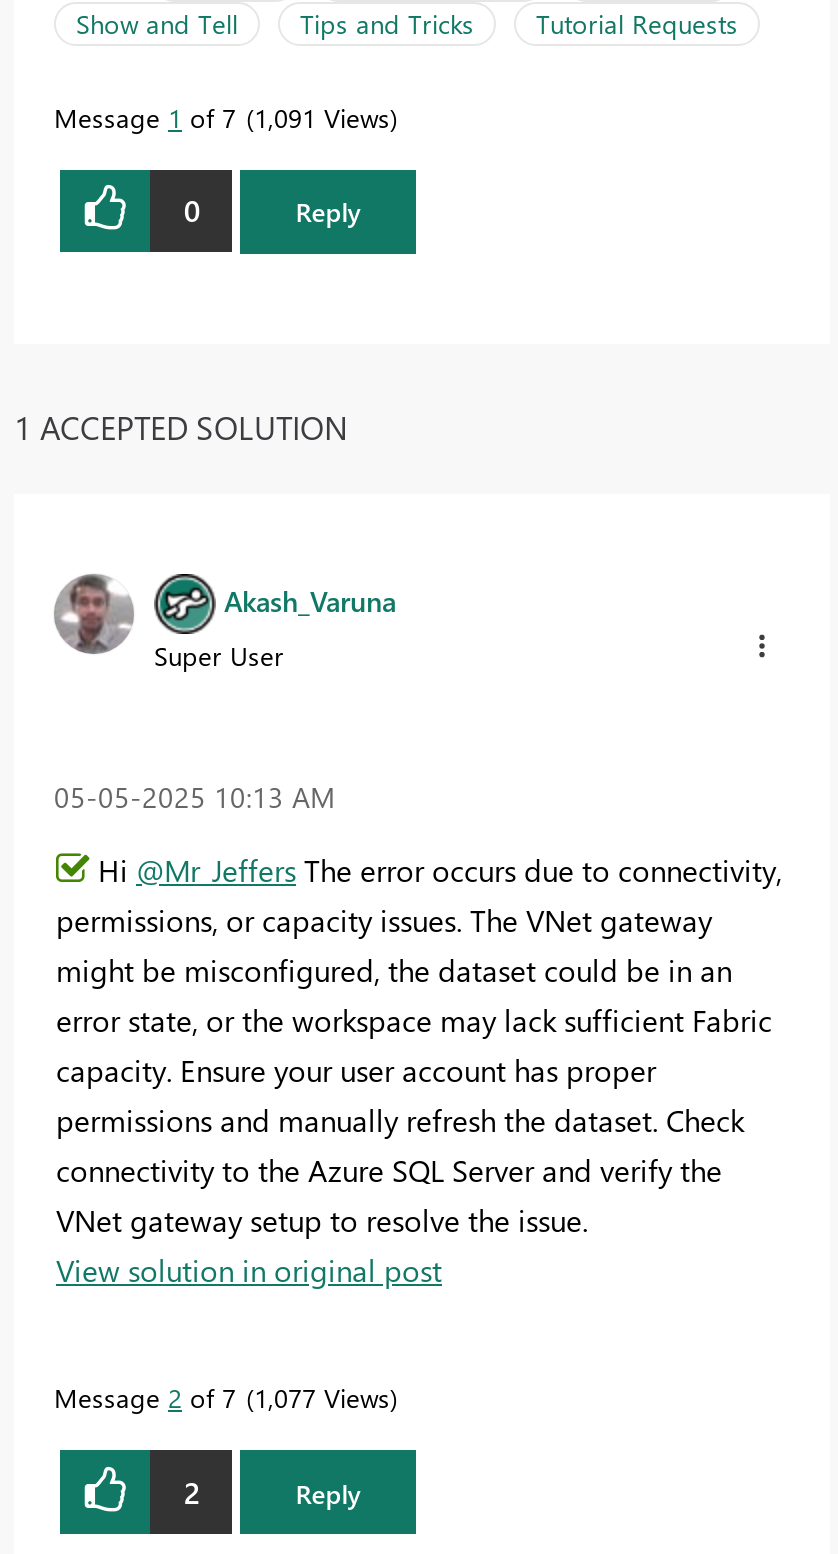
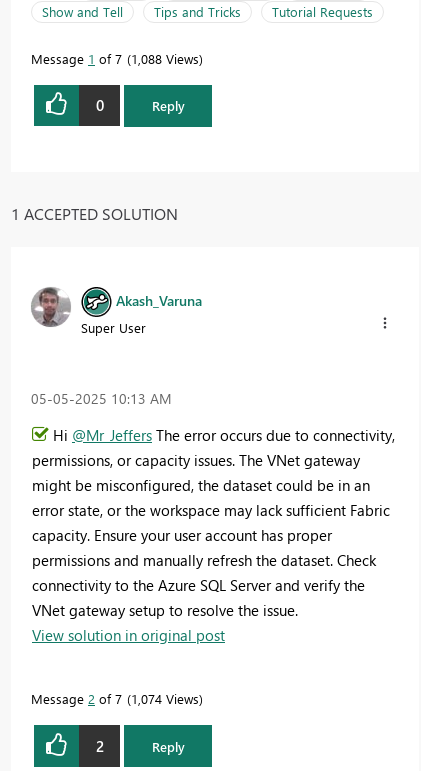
- Message 1 of 7 1,091 Views
+ Message 1 of 7 1,088 Views

- Message 2 of 7 1,077 Views
+ Message 2 of 7 1,074 Views
